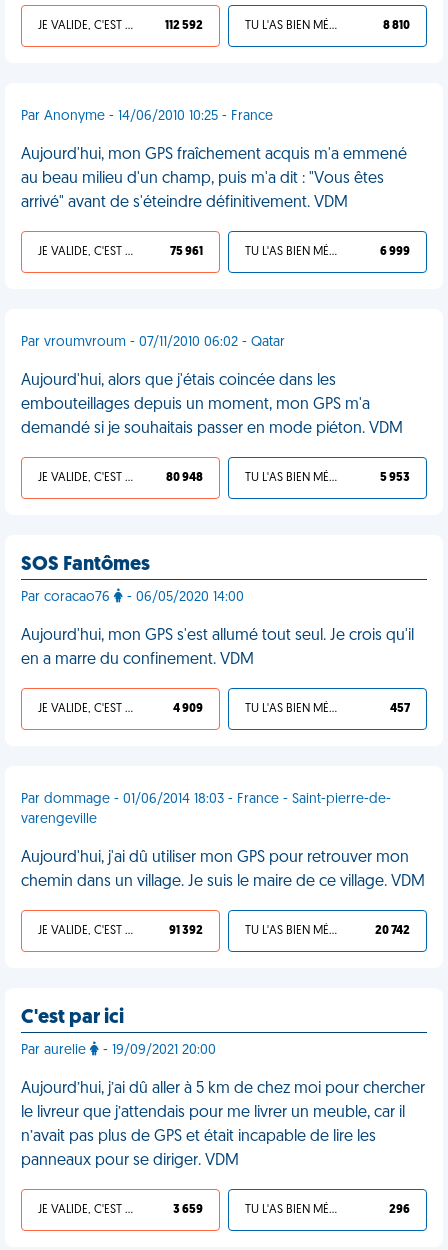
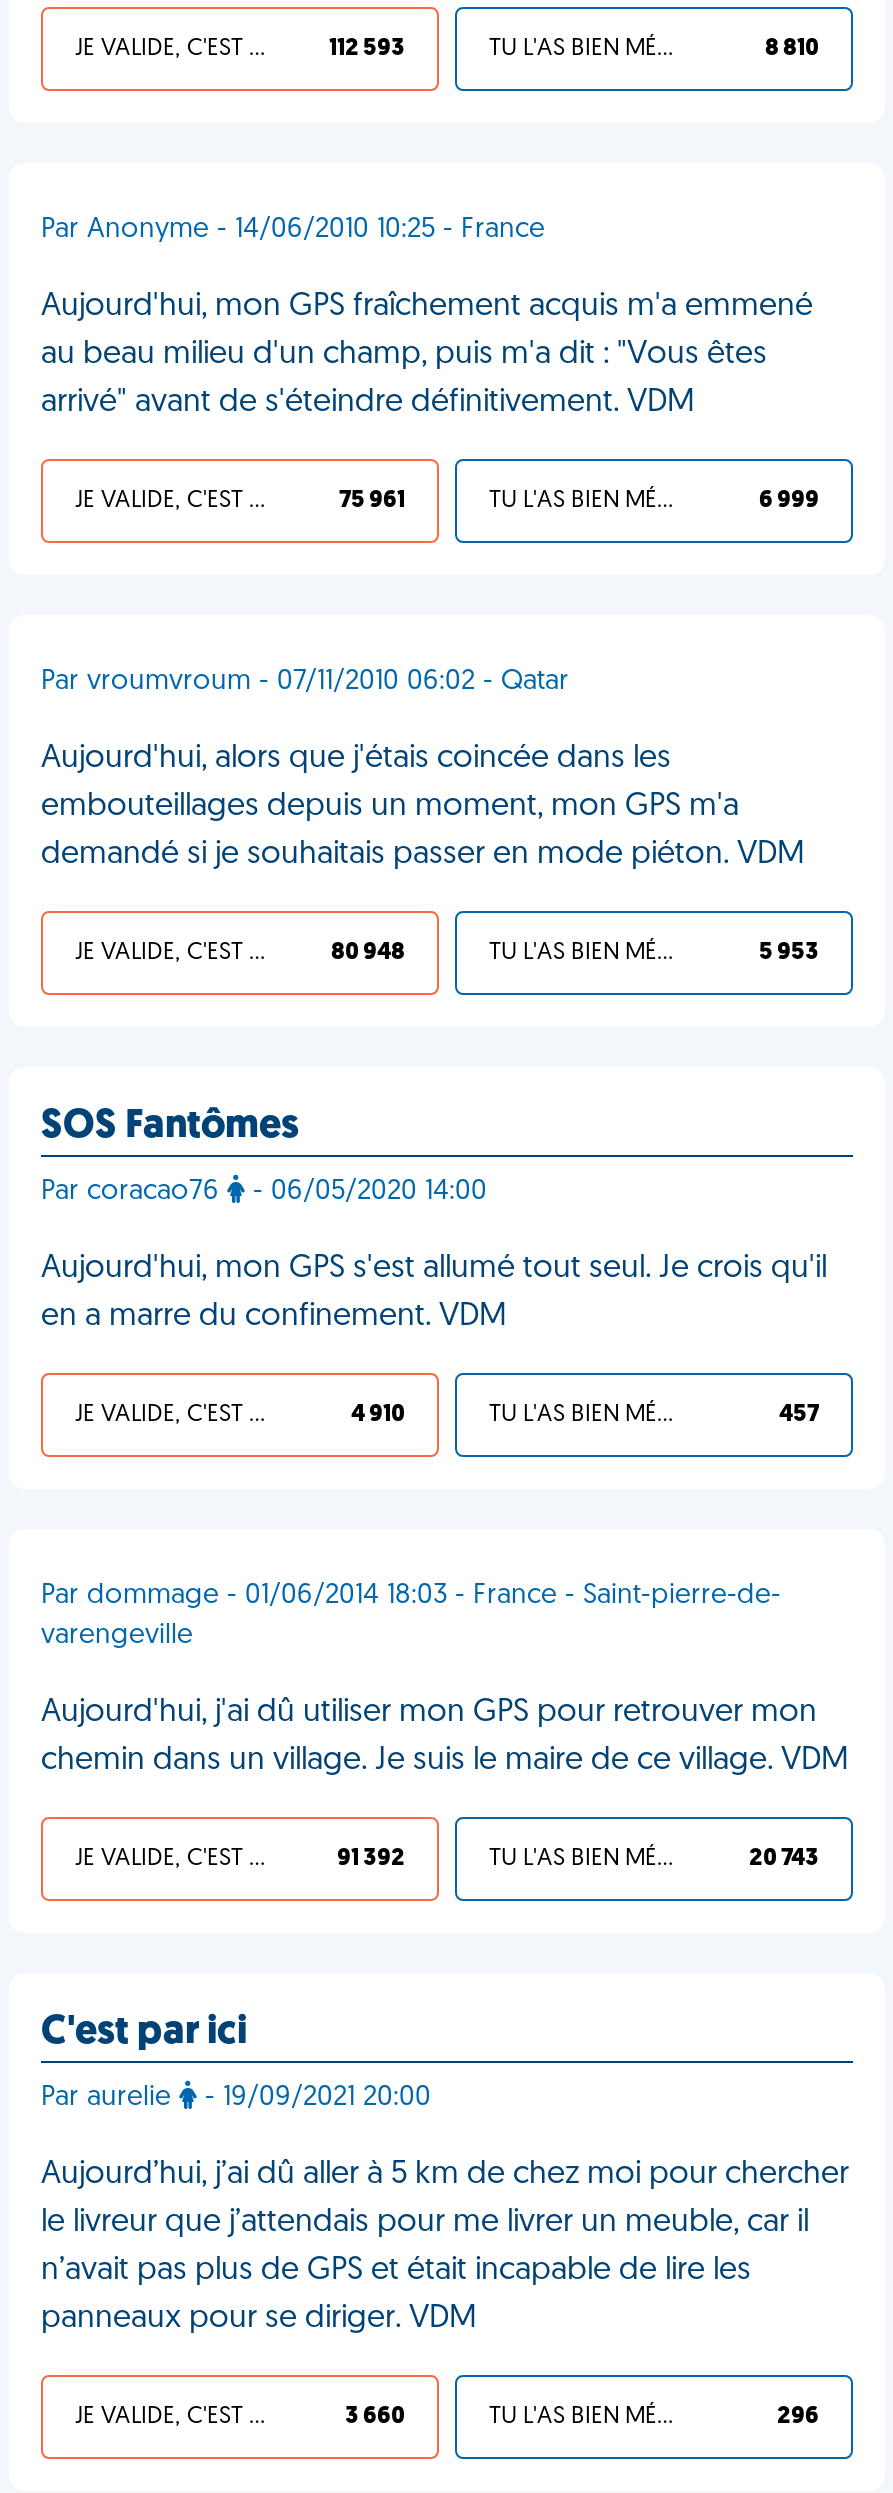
- 112 592
+ 112 593

- 4 909
+ 4 910

- 20 742
+ 20 743

- 3 659
+ 3 660
